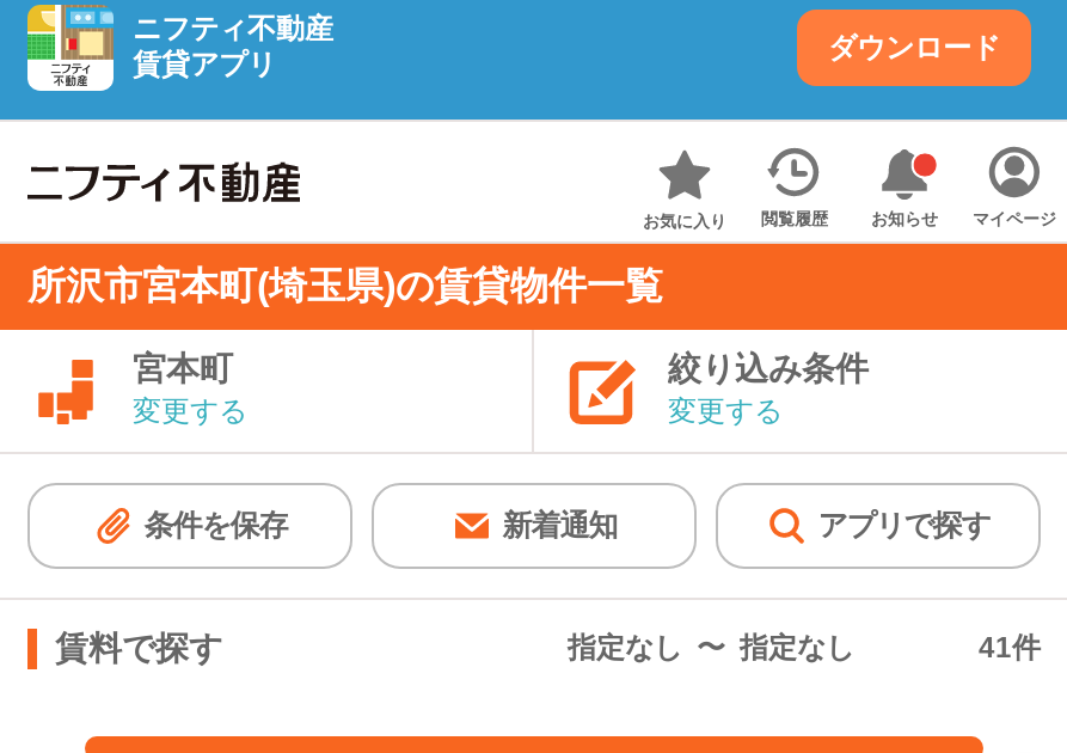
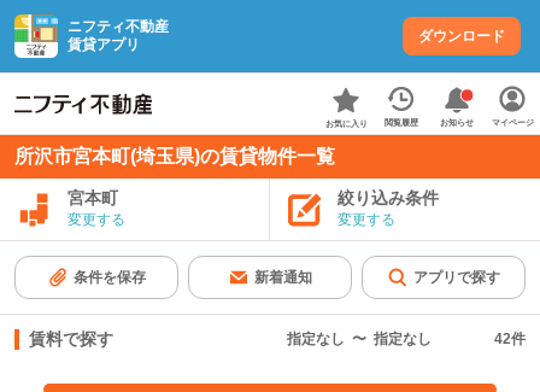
- 41件
+ 42件
